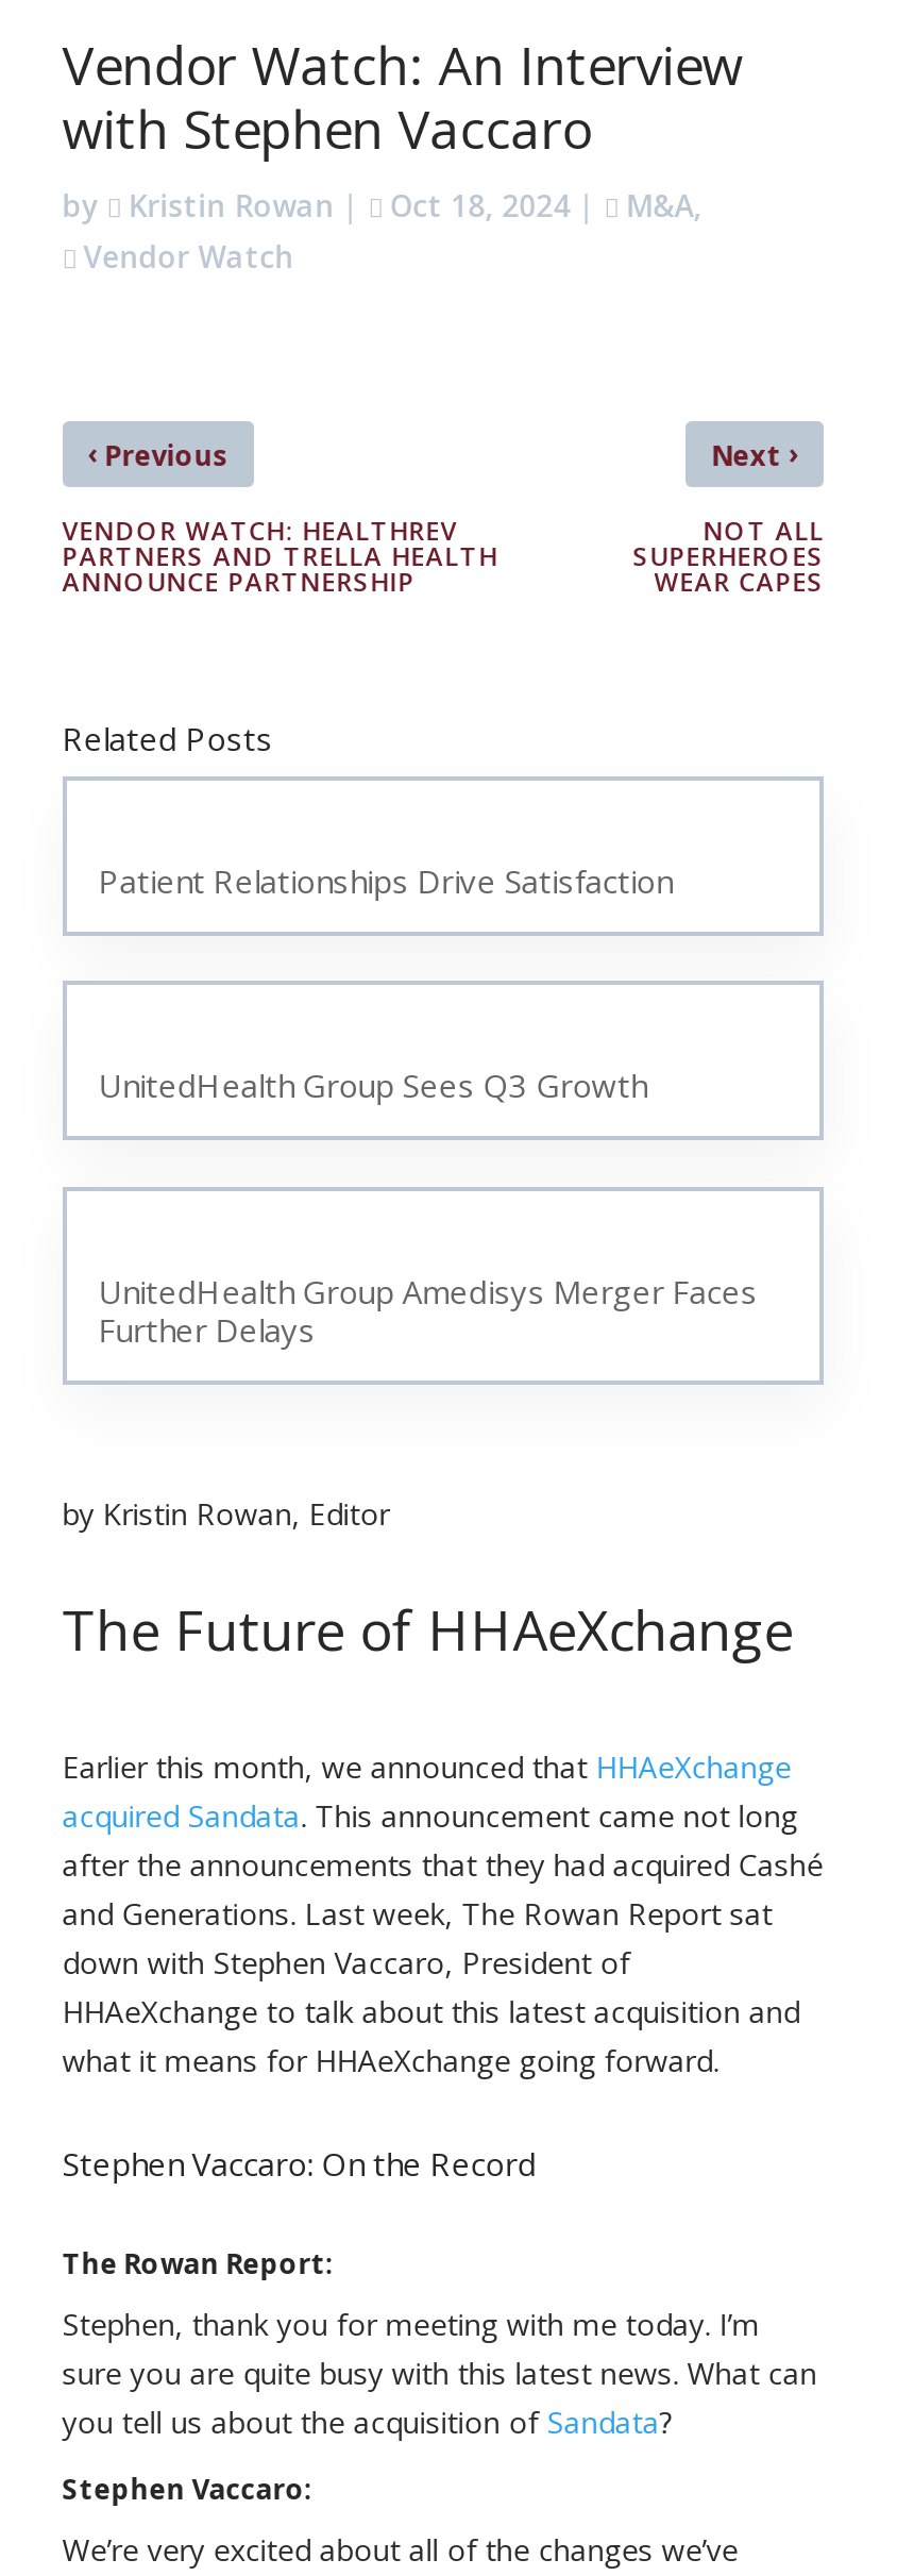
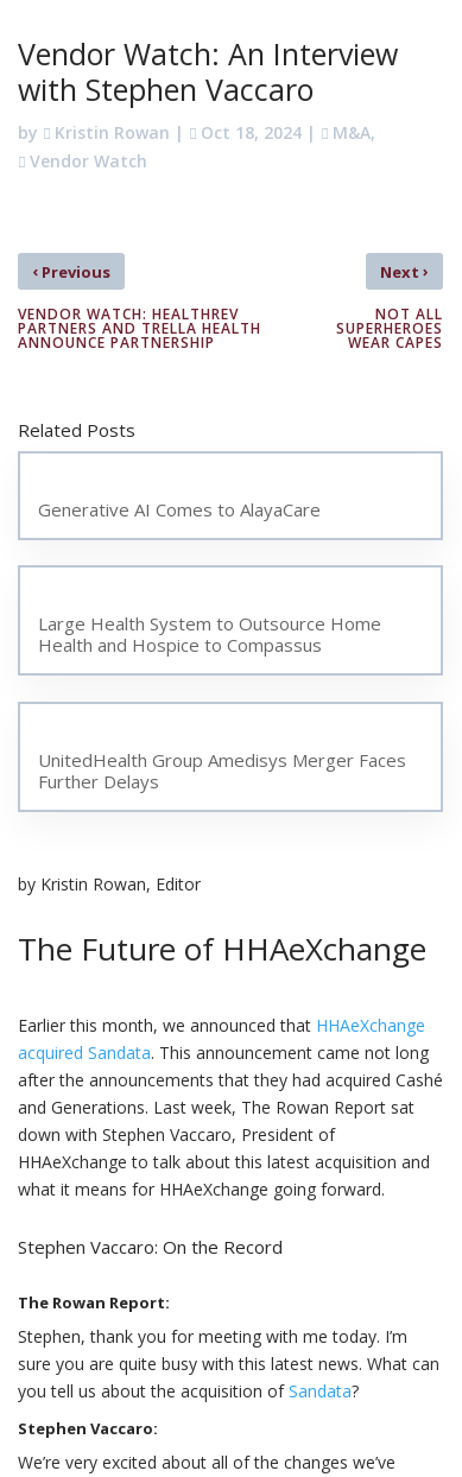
- Patient Relationships Drive Satisfaction
+ Generative AI Comes to AlayaCare

- UnitedHealth Group Sees Q3 Growth
+ Large Health System to Outsource Home
+ Health and Hospice to Compassus
